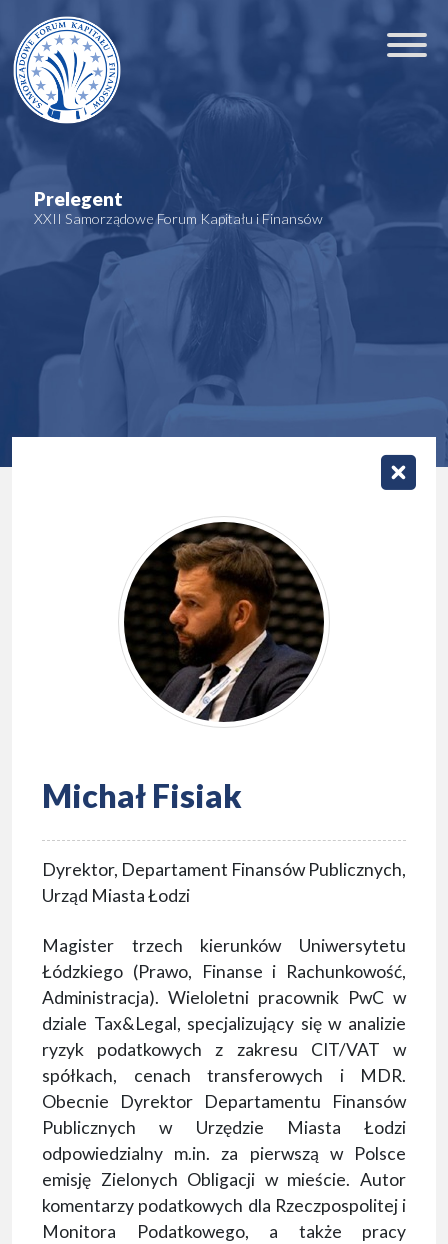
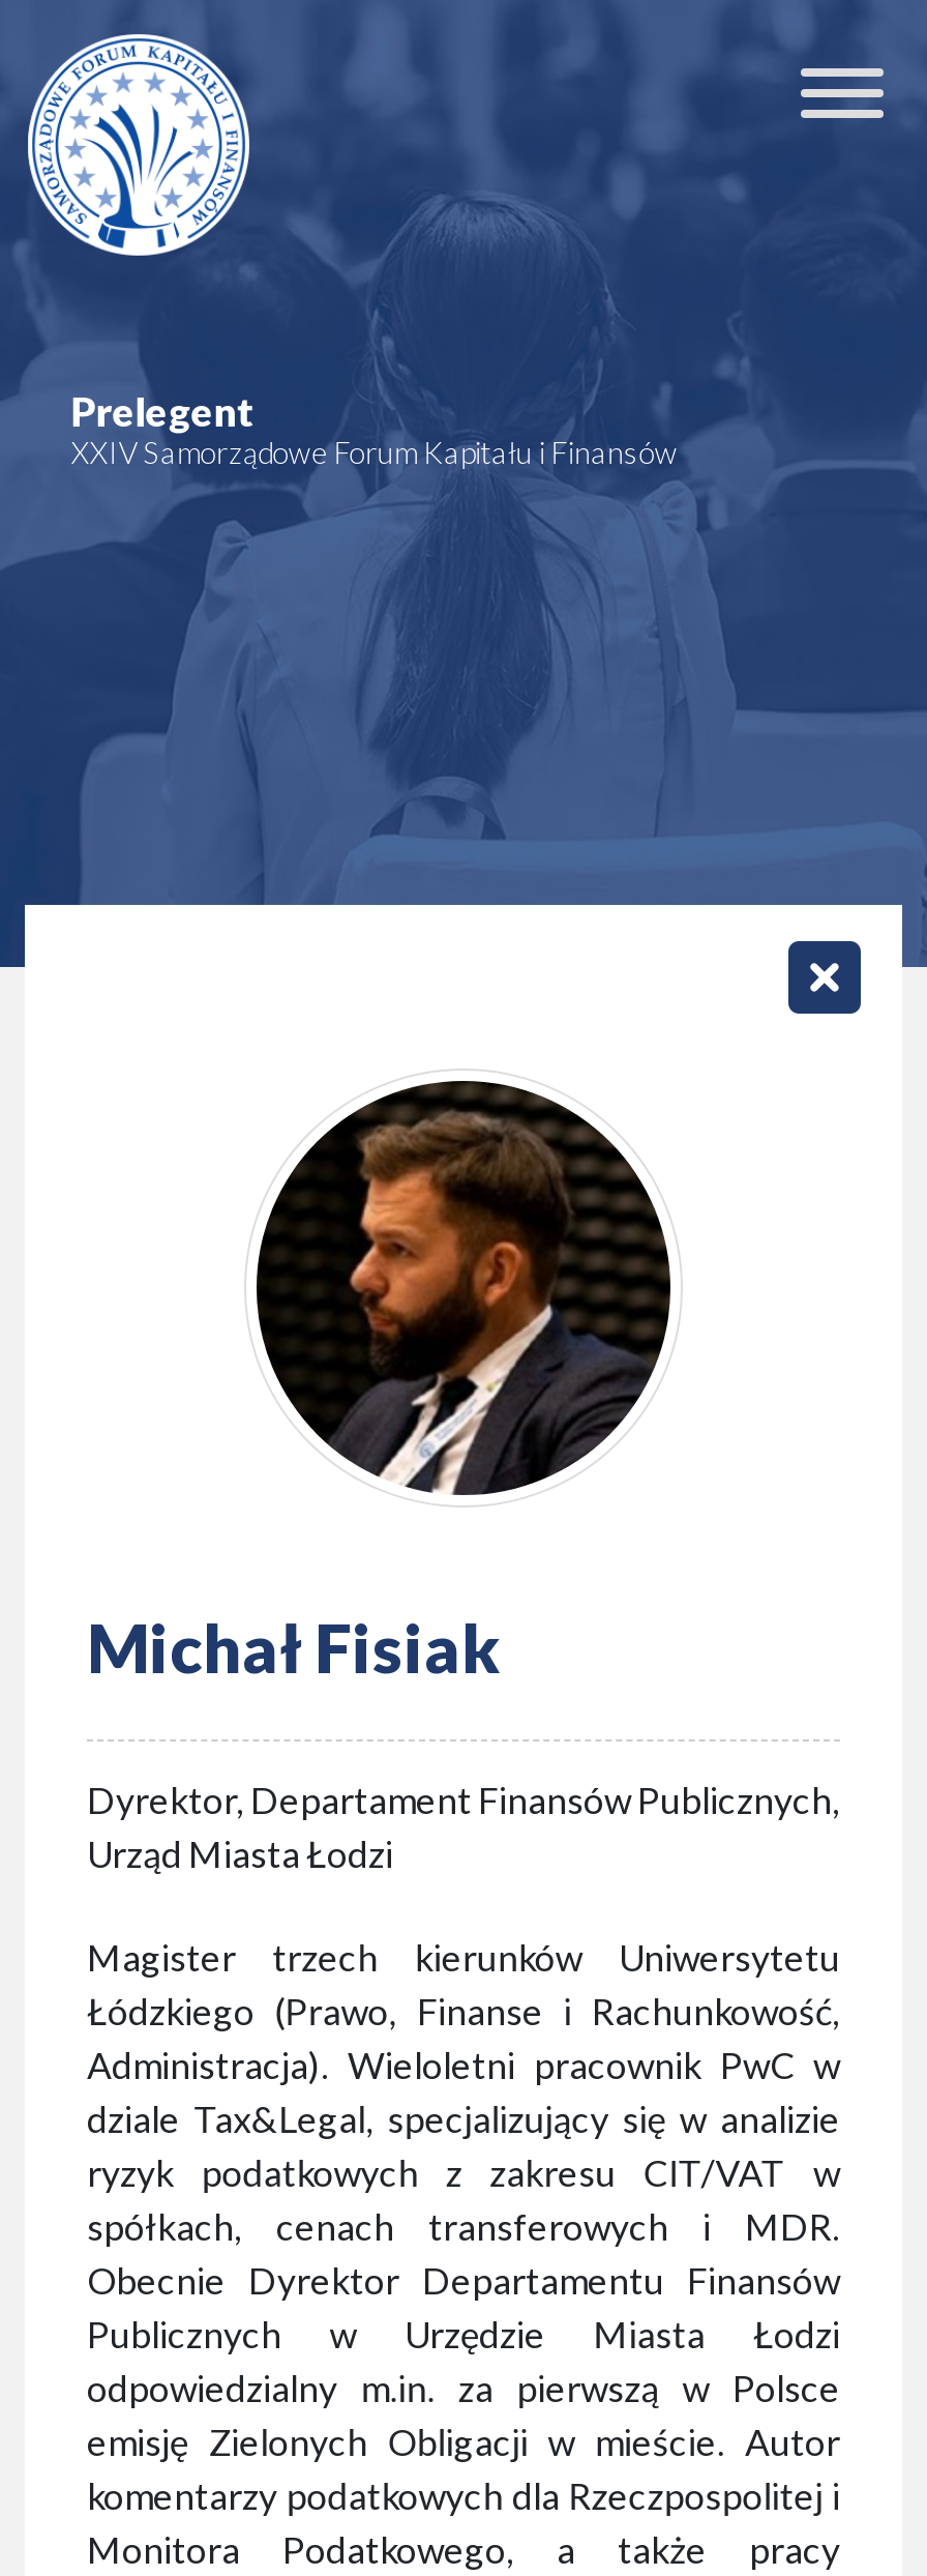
- XXII Samorządowe Forum Kapitału i Finansów
+ XXIV Samorządowe Forum Kapitału i Finansów
